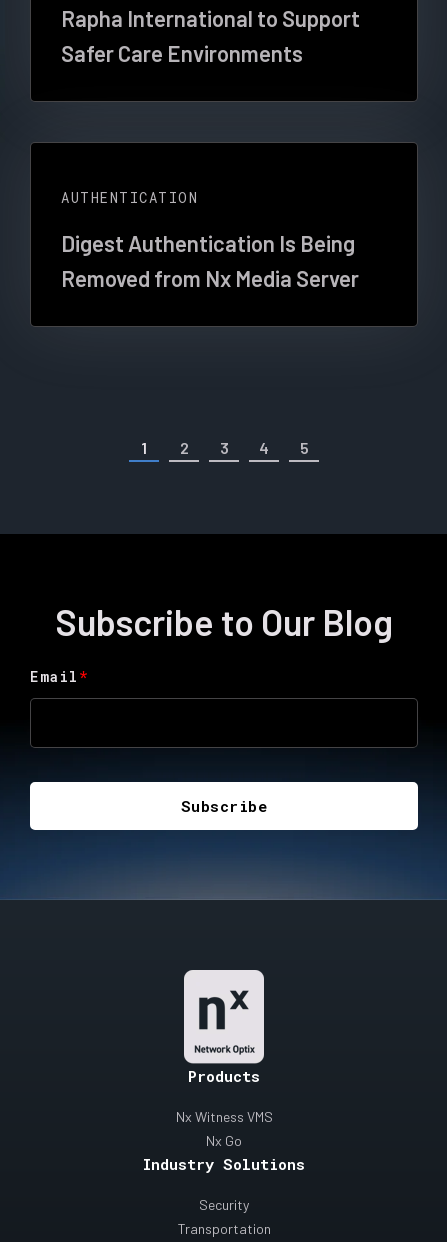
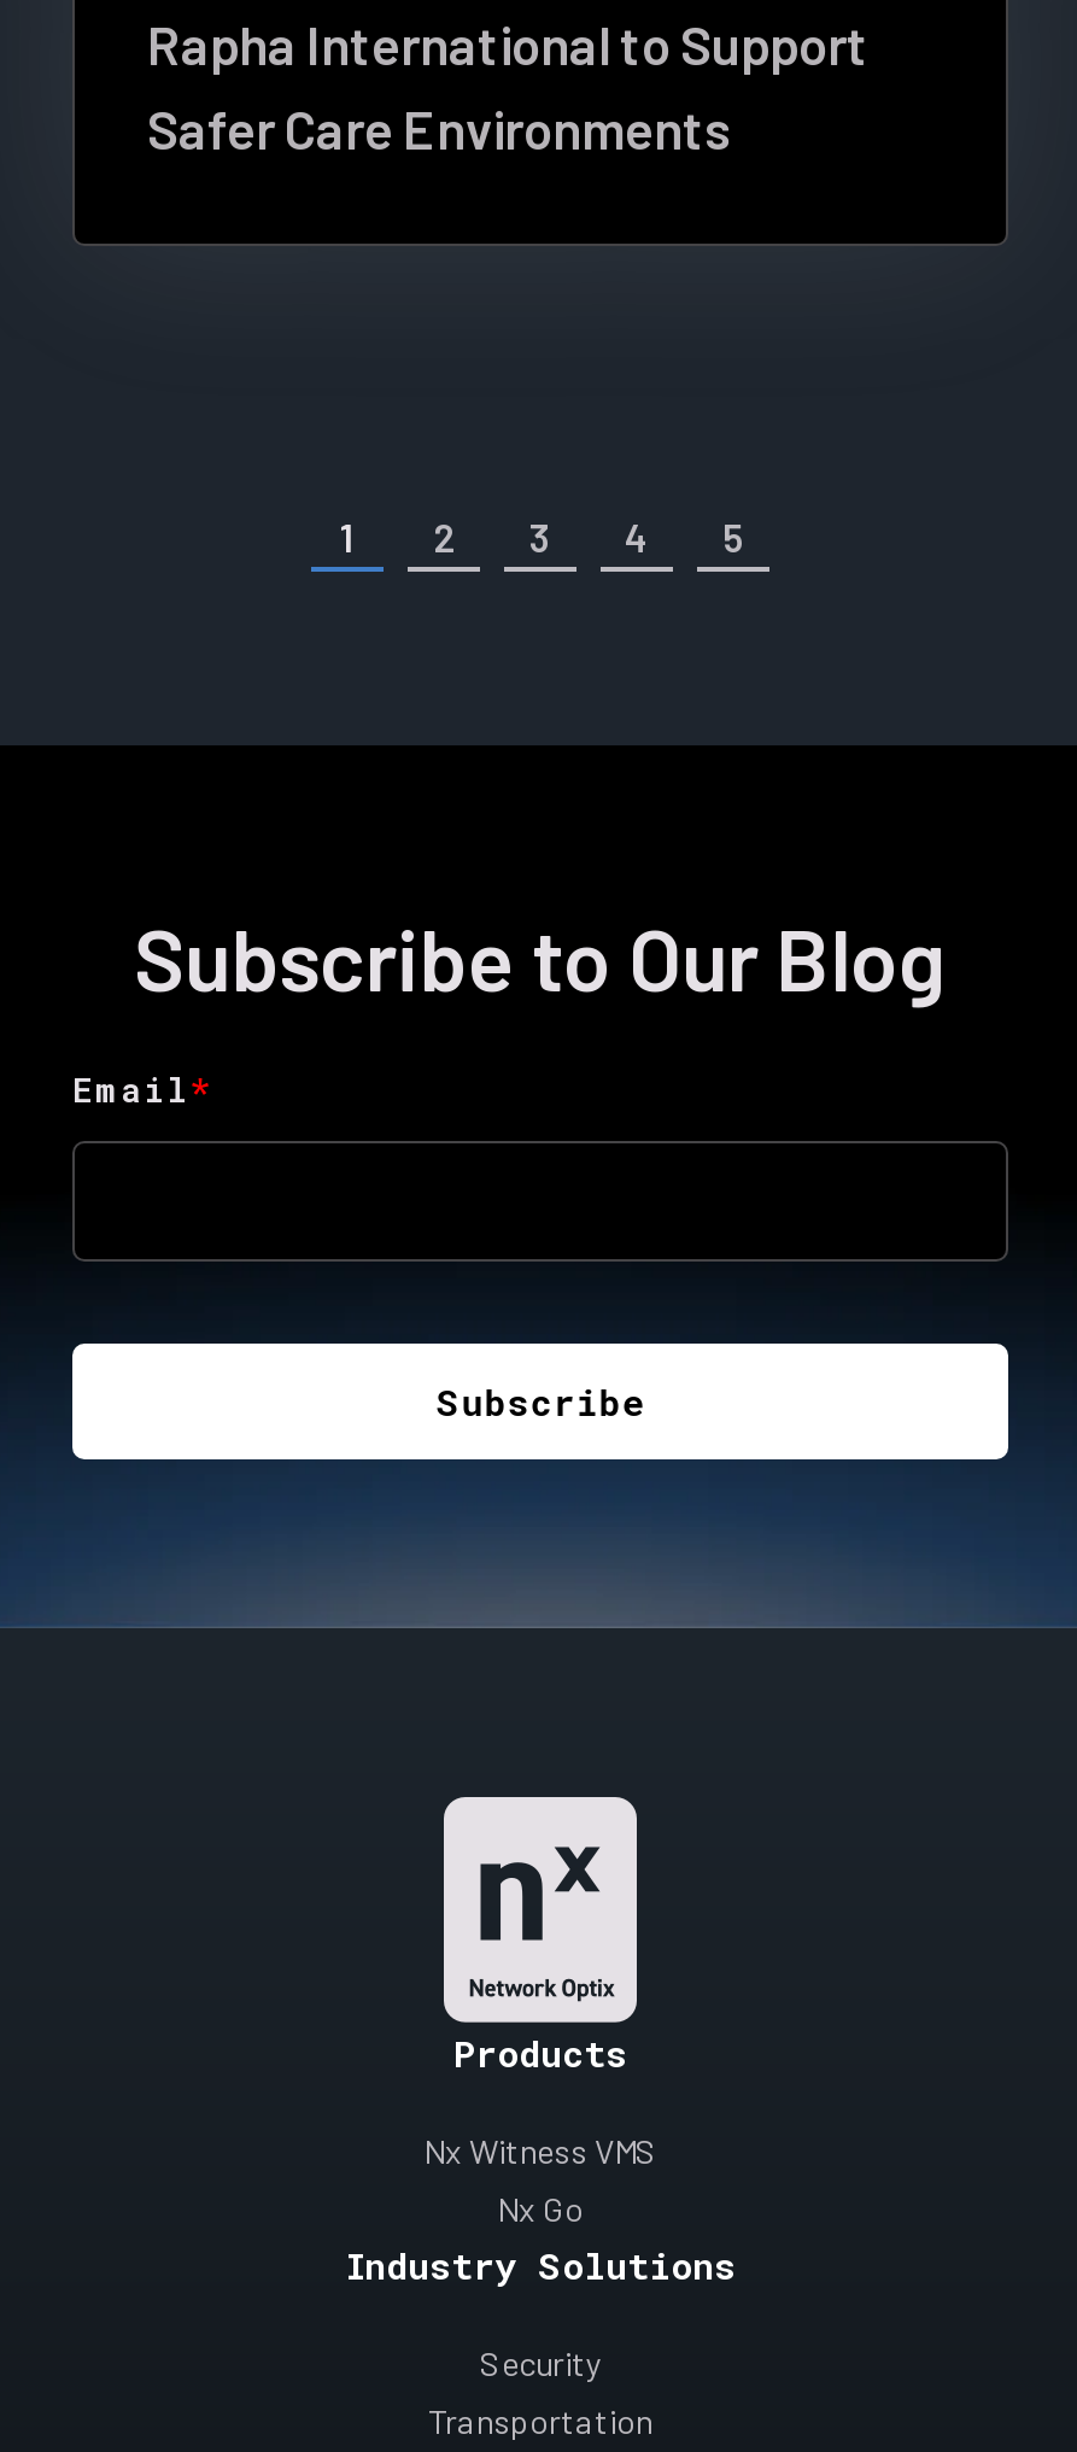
- AUTHENTICATION
- Digest Authentication Is Being
- Removed from Nx Media Server
